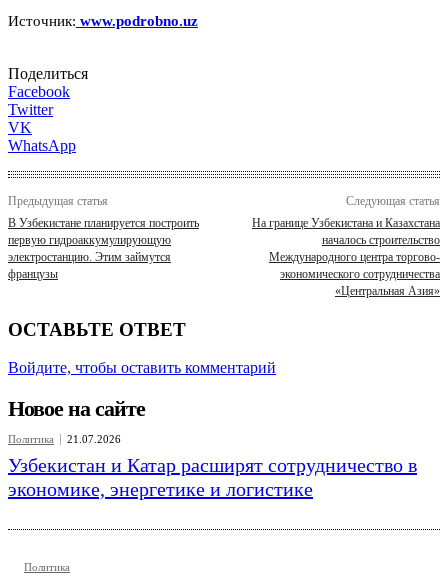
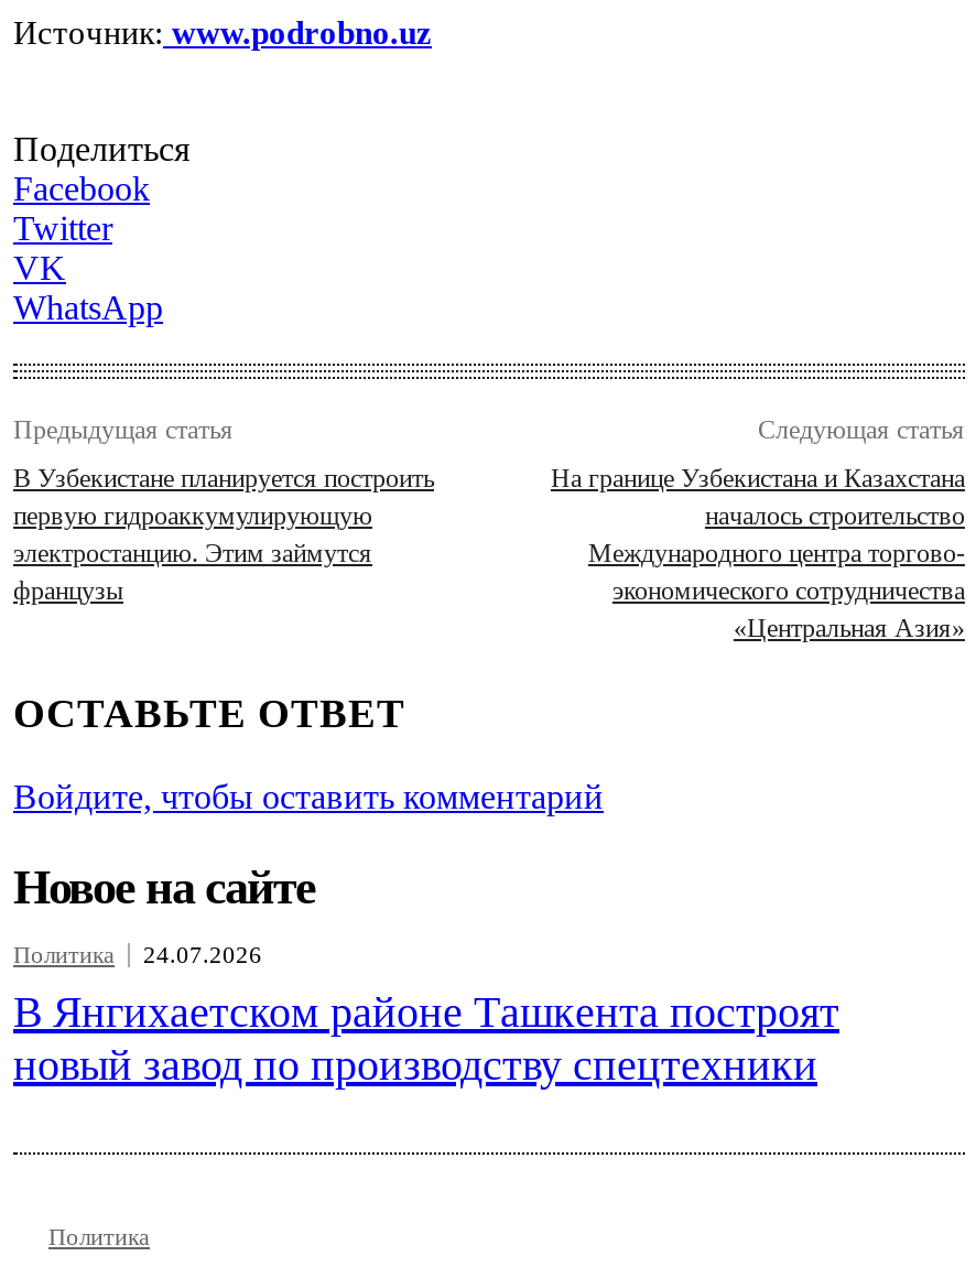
- 21.07.2026
- Узбекистан и Катар расширят сотрудничество в
- экономике, энергетике и логистике
+ 24.07.2026
+ В Янгихаетском районе Ташкента построят
+ новый завод по производству спецтехники
